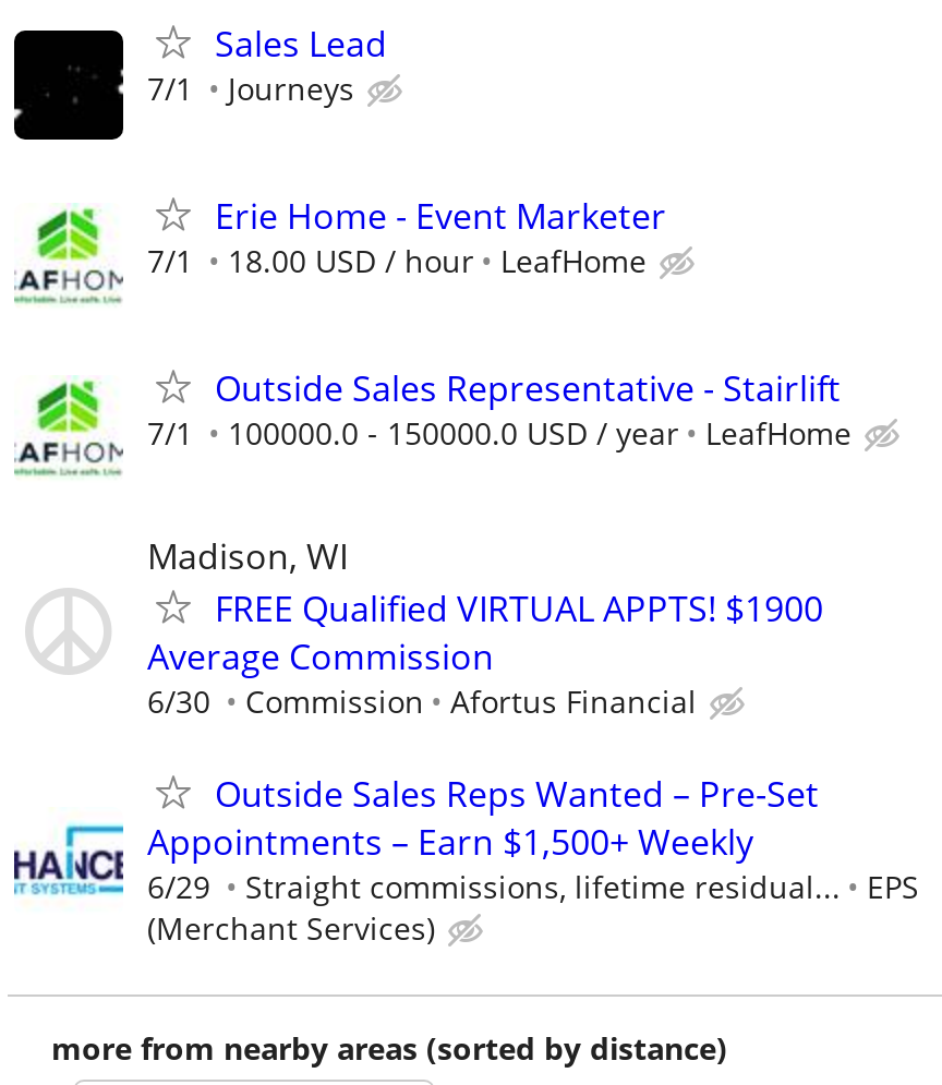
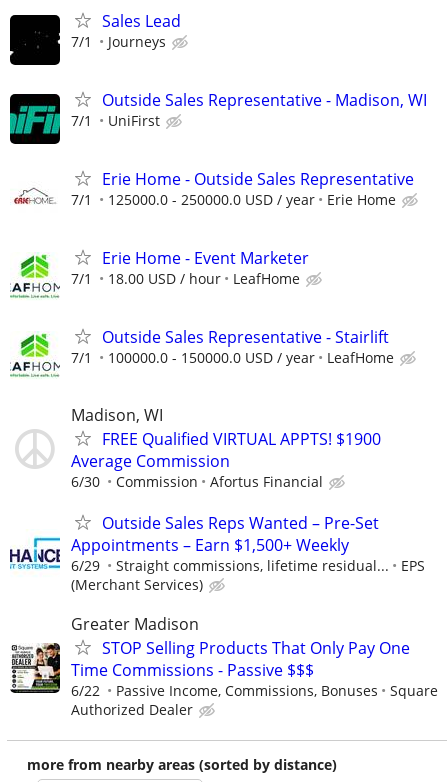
+ [image]
+ Outside Sales Representative - Madison, WI
+ 7/1
+ UniFirst
+ Erie Home - Outside Sales Representative
+ 7/1
+ 125000.0 - 250000.0 USD / year
+ Erie Home

+ [image]

+ [image]
+ Greater Madison
+ STOP Selling Products That Only Pay One
+ Time Commissions - Passive $$$
+ 6/22
+ Passive Income, Commissions, Bonuses
+ Square
+ Authorized Dealer
